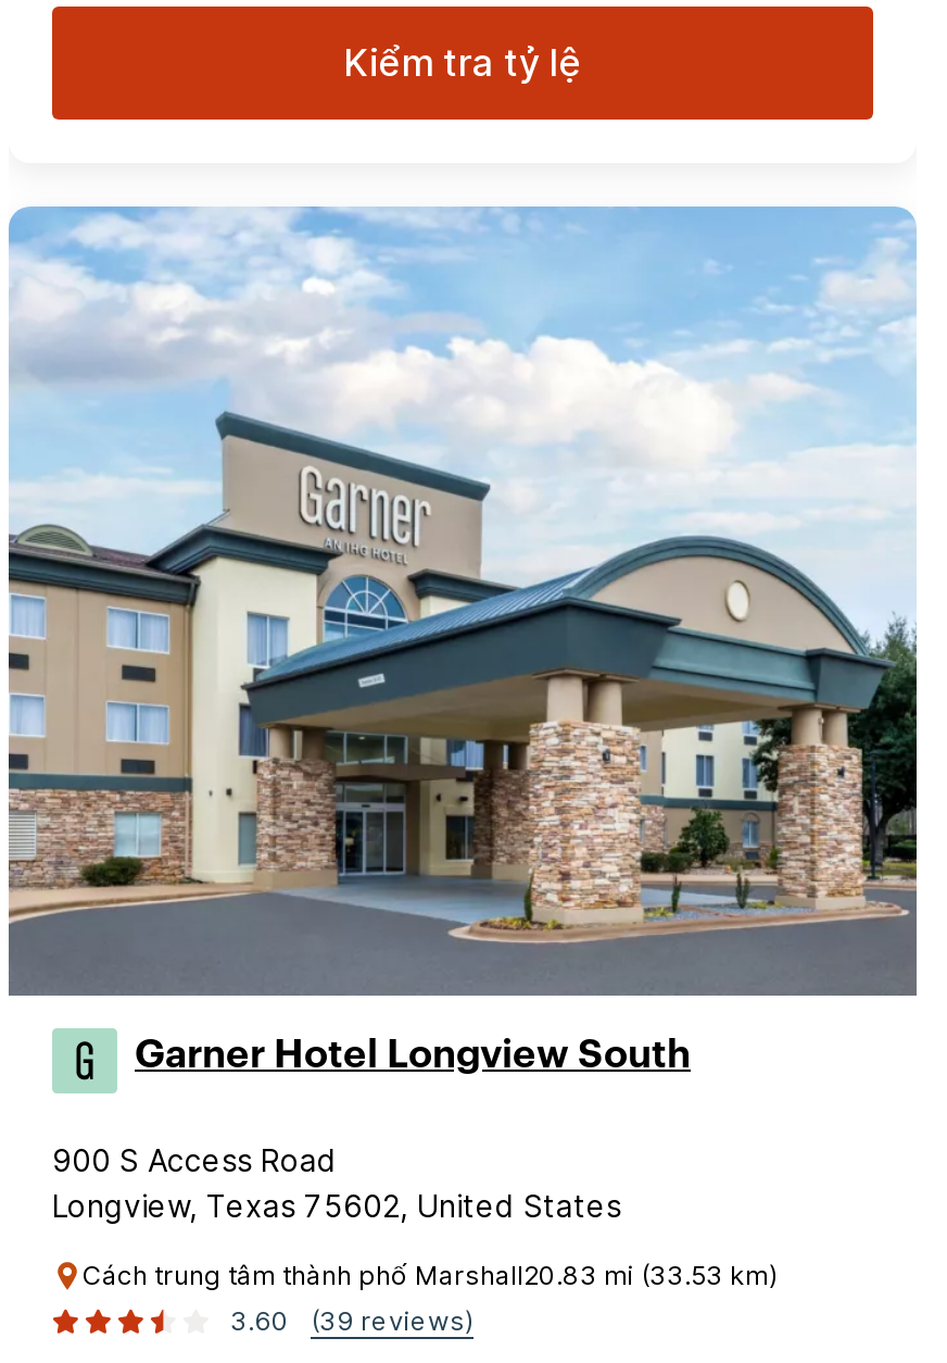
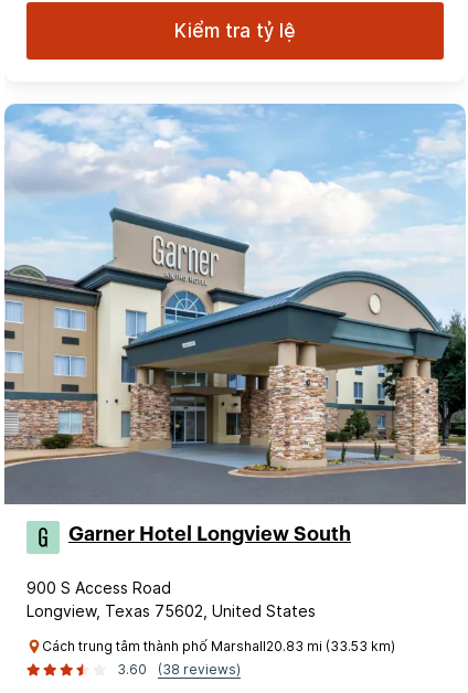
- 3.60 (39 reviews)
+ 3.60 (38 reviews)
